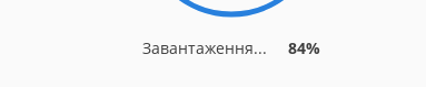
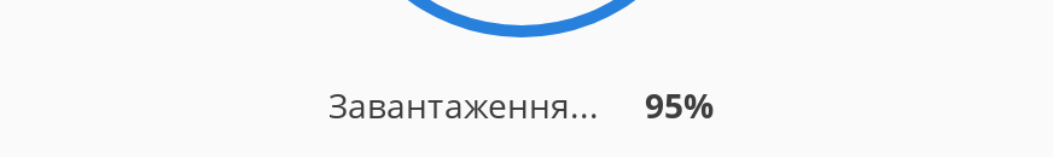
- Завантаження... 84%
+ Завантаження... 95%
